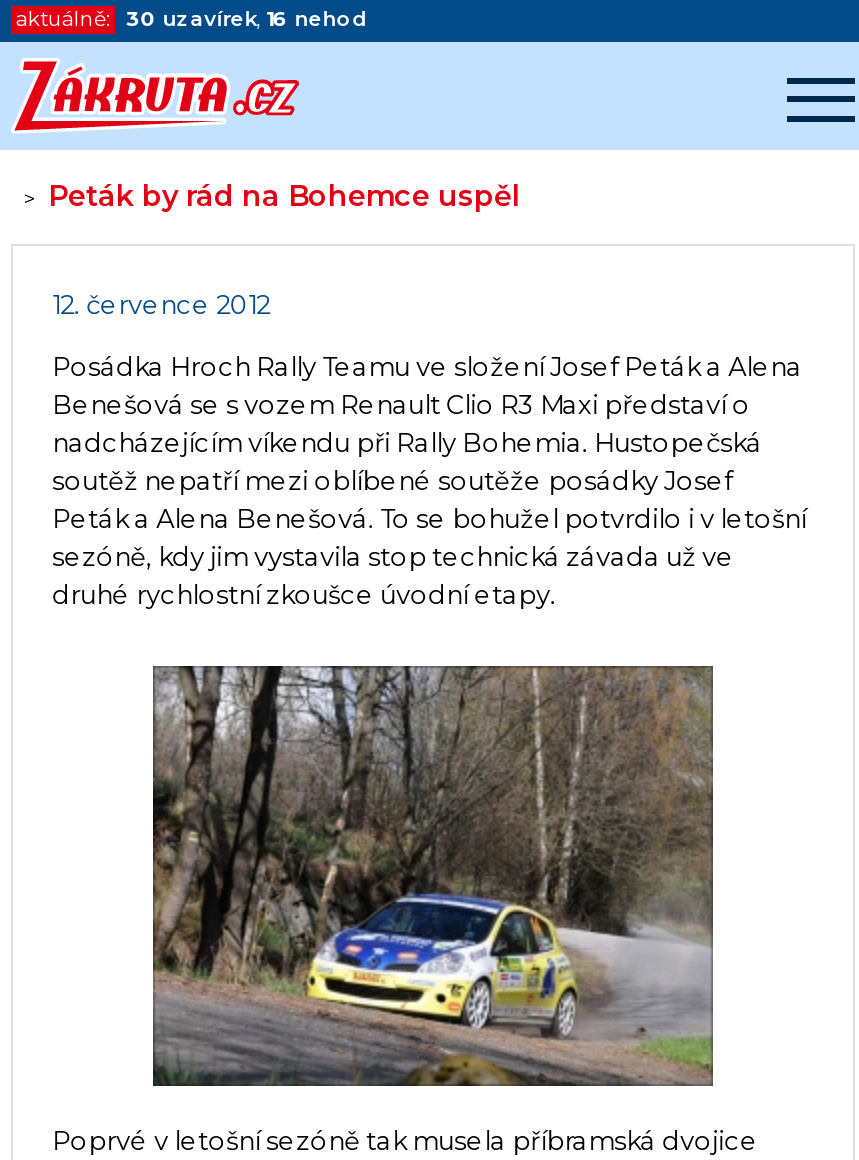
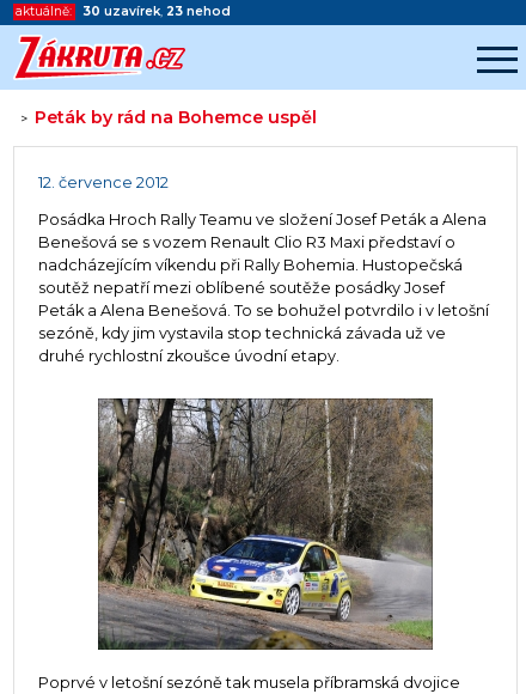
- 30 uzavírek, 16 nehod
+ 30 uzavírek, 23 nehod
